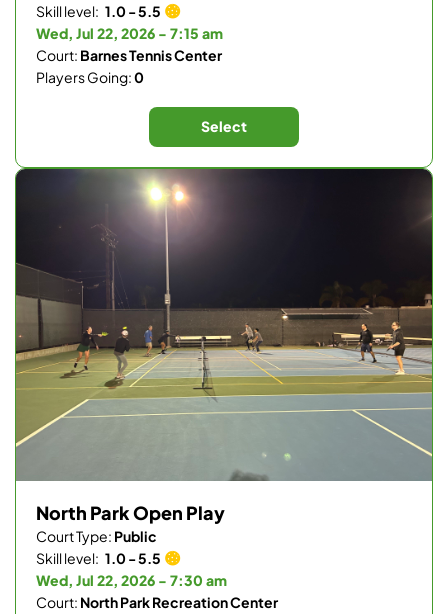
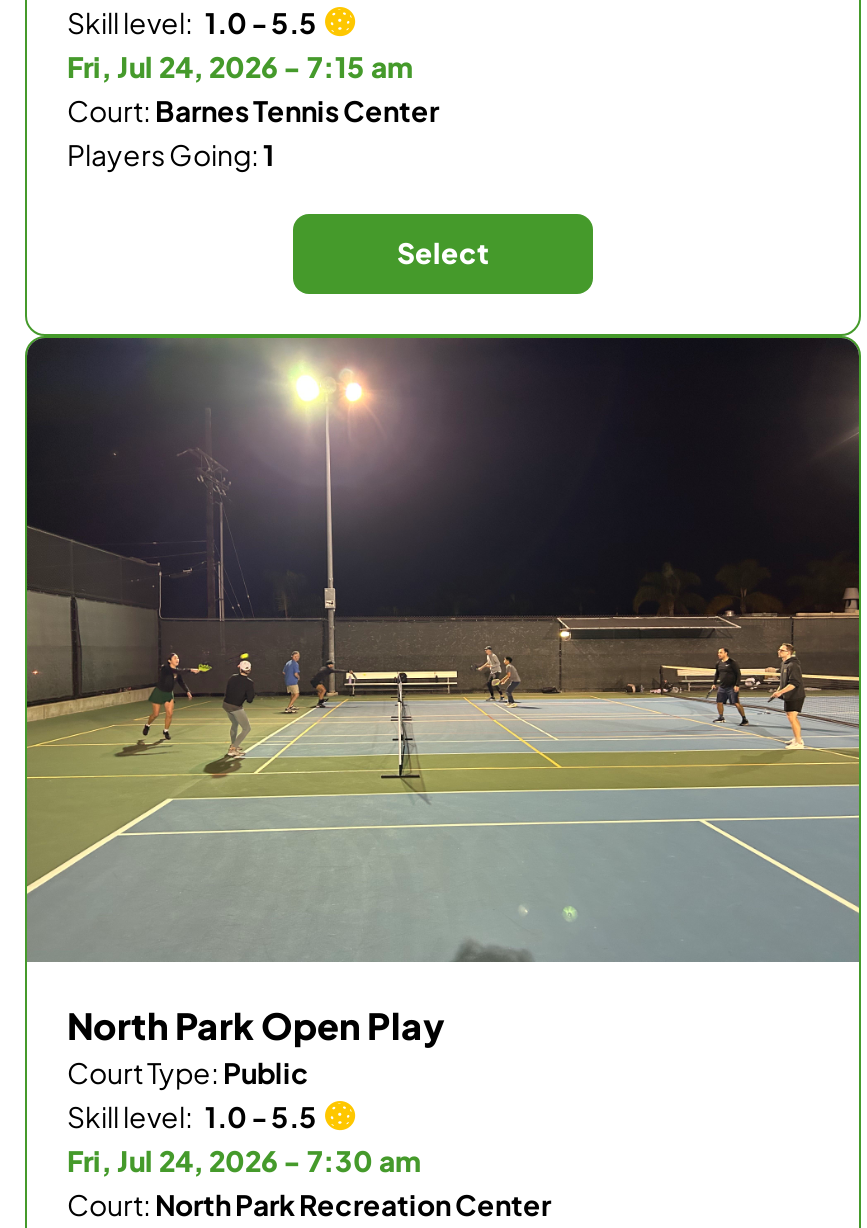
- Wed, Jul 22, 2026 - 7:15 am
+ Fri, Jul 24, 2026 - 7:15 am

- Players Going: 0
+ Players Going: 1

- Wed, Jul 22, 2026 - 7:30 am
+ Fri, Jul 24, 2026 - 7:30 am
